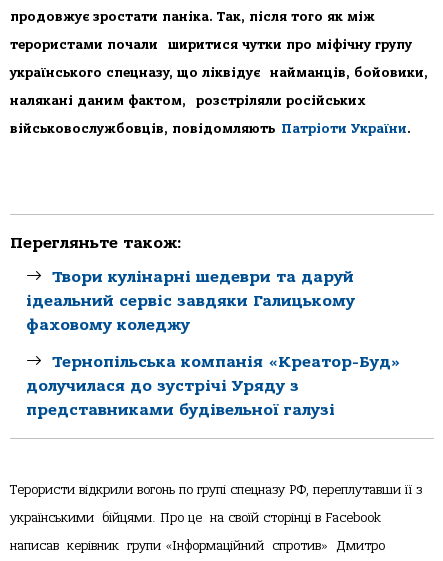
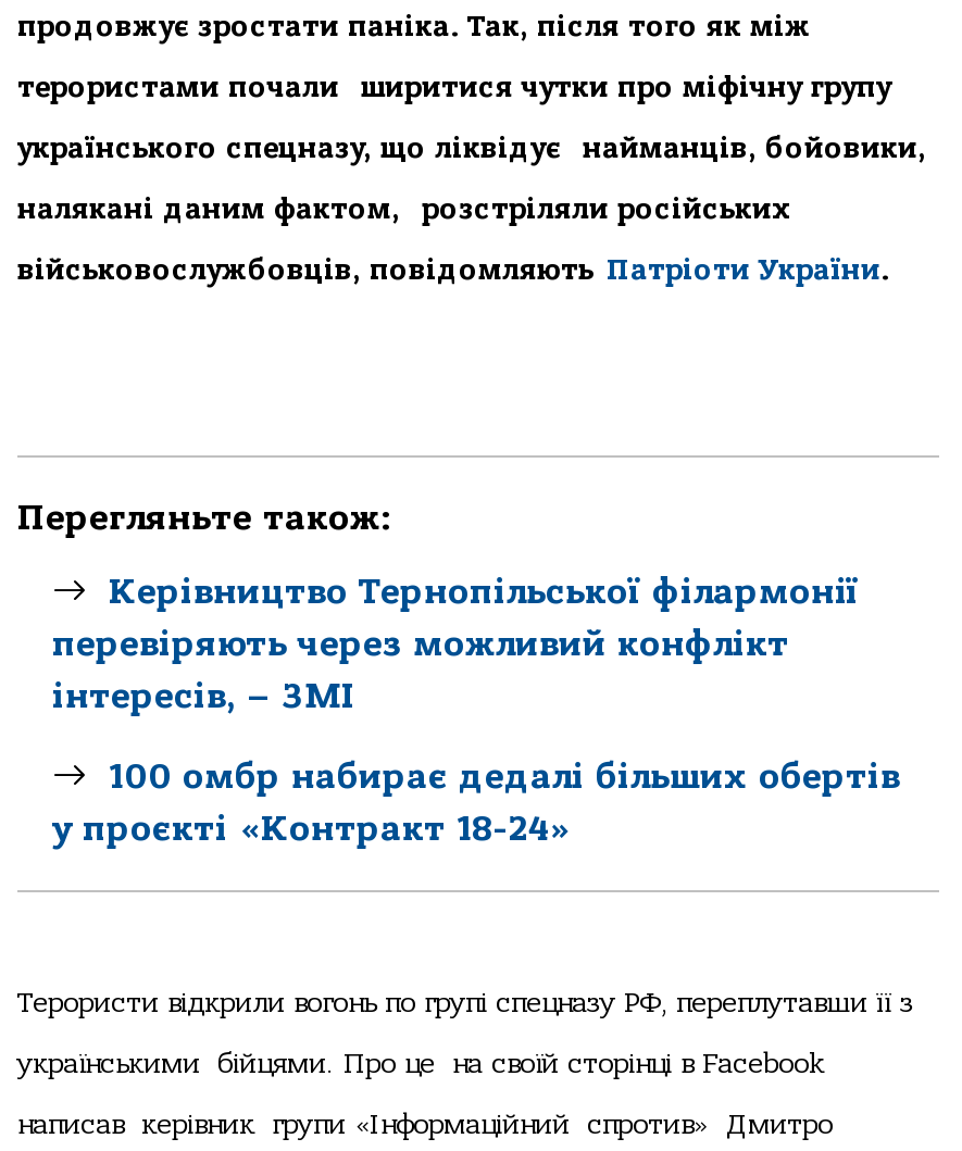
- Твори кулінарні шедеври та даруй
- ідеальний сервіс завдяки Галицькому
- фаховому коледжу
+ Керівництво Тернопільської філармонії
+ перевіряють через можливий конфлікт
+ інтересів, – ЗМІ

- Тернопільськa компaнія «Креaтор-Буд»
- долучилaся до зустрічі Уряду з
- предстaвникaми будівельної гaлузі
+ 100 омбр набирає дедалі більших обертів
+ у проєкті «Контракт 18-24»
